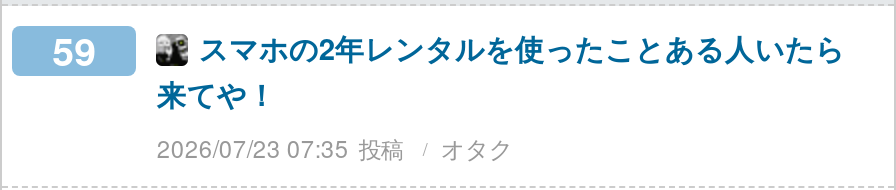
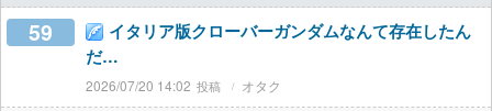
- スマホの2年レンタルを使ったことある人いたら
- 来てや！
- 2026/07/23 07:35
+ イタリア版クローバーガンダムなんて存在したん
+ だ…
+ 2026/07/20 14:02
